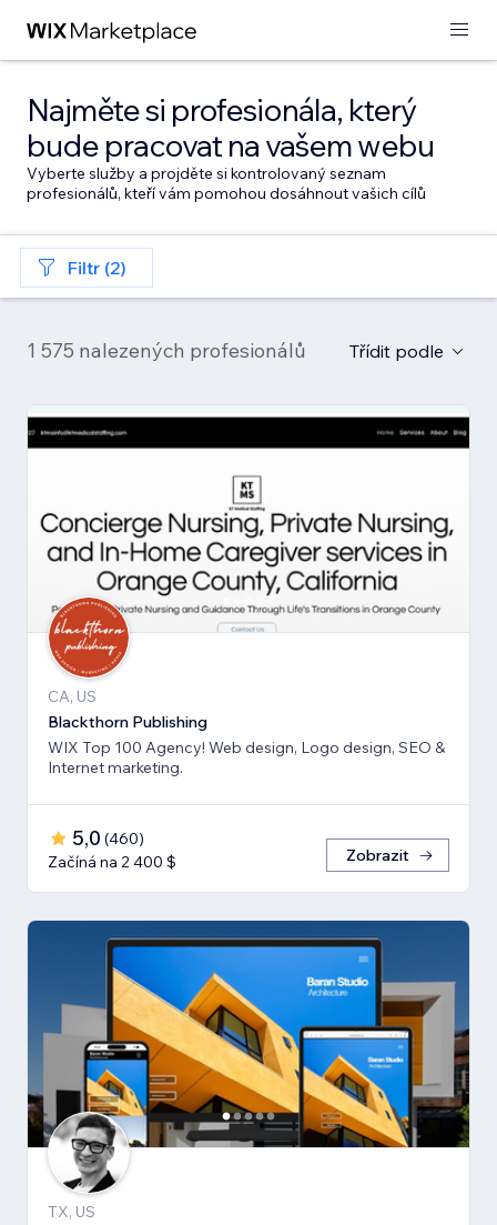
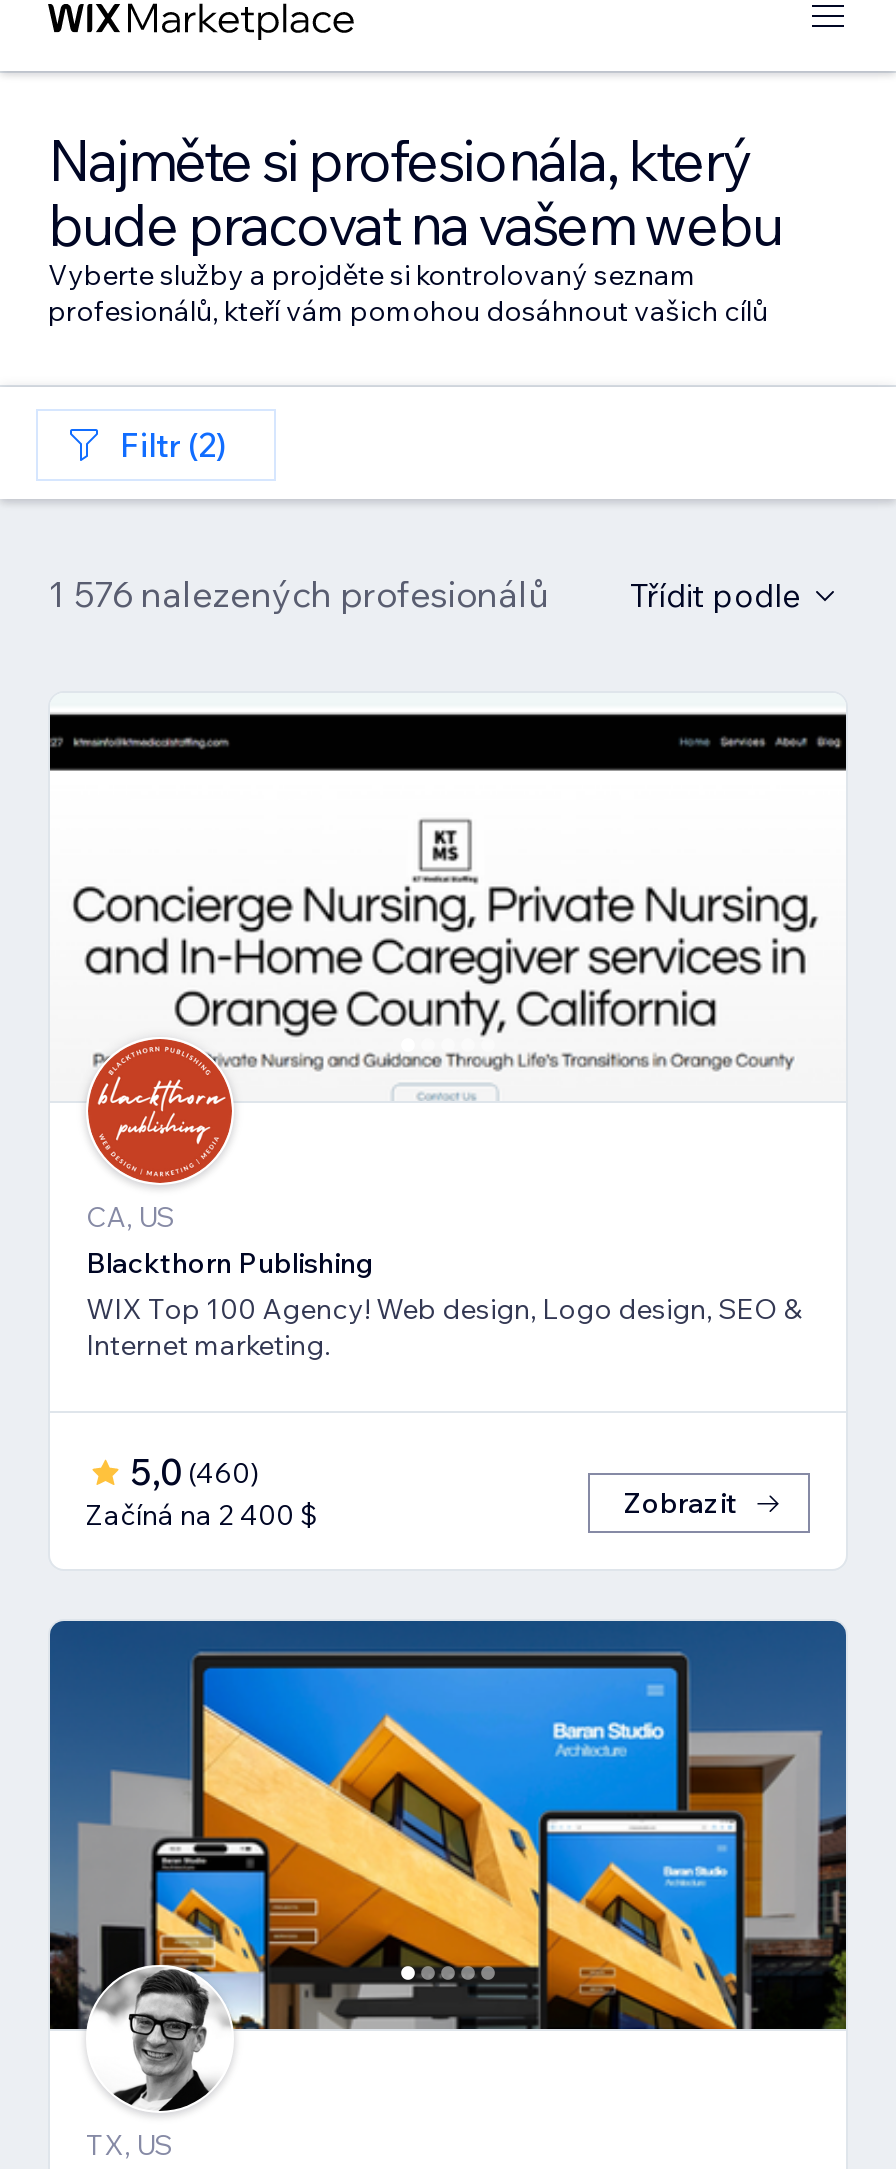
- 1 575 nalezených profesionálů
+ 1 576 nalezených profesionálů
